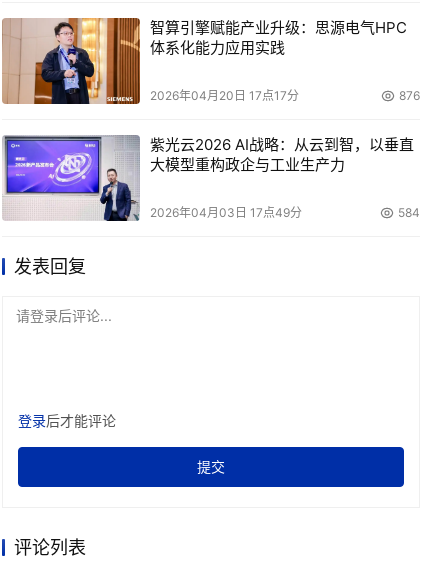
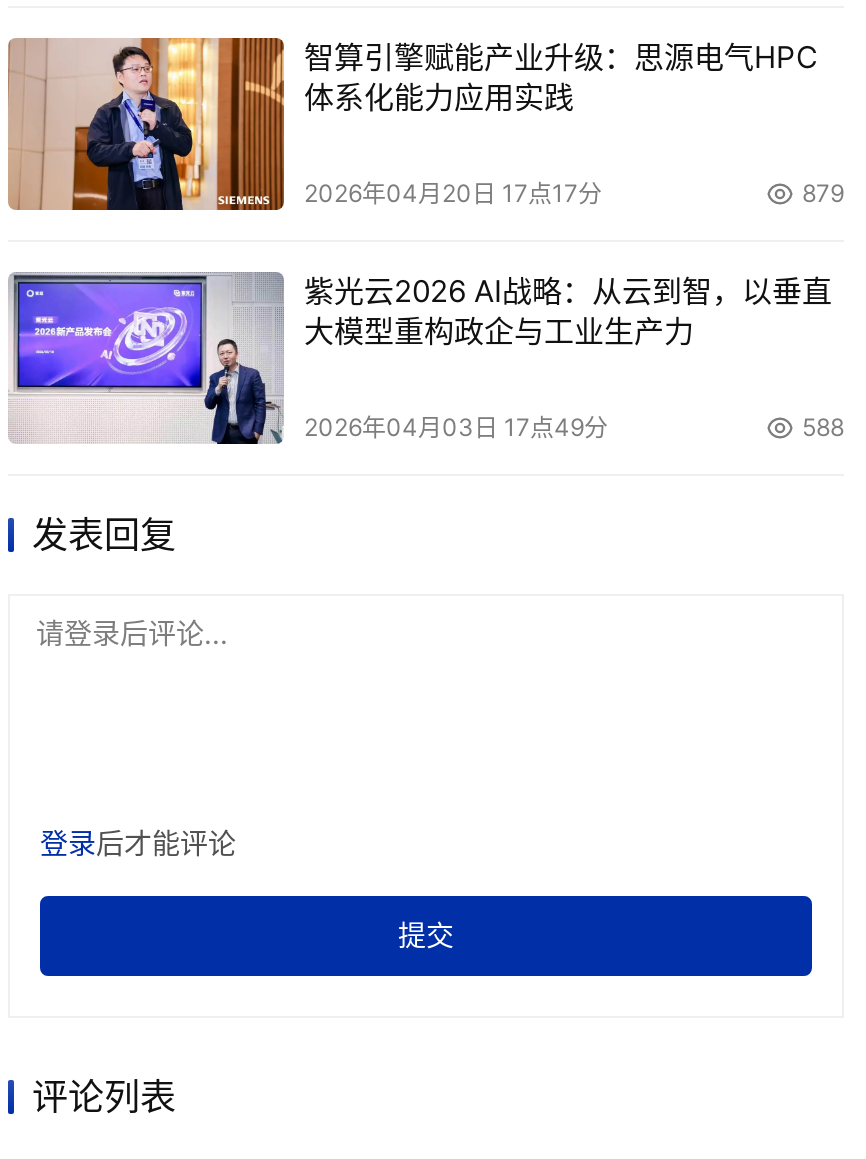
- 876
+ 879

- 584
+ 588
